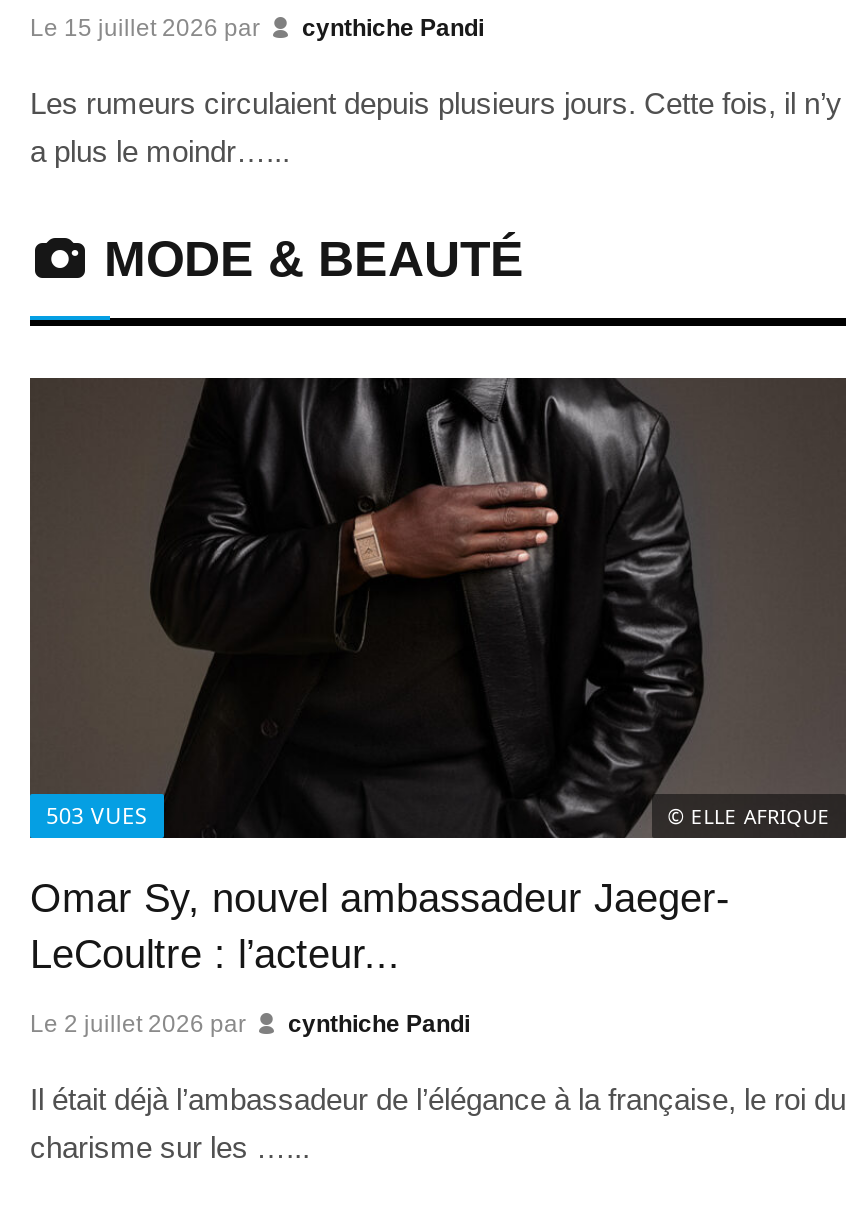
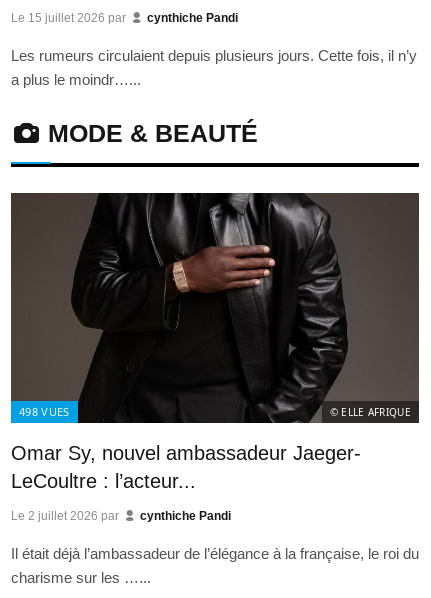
- 503 VUES
+ 498 VUES
